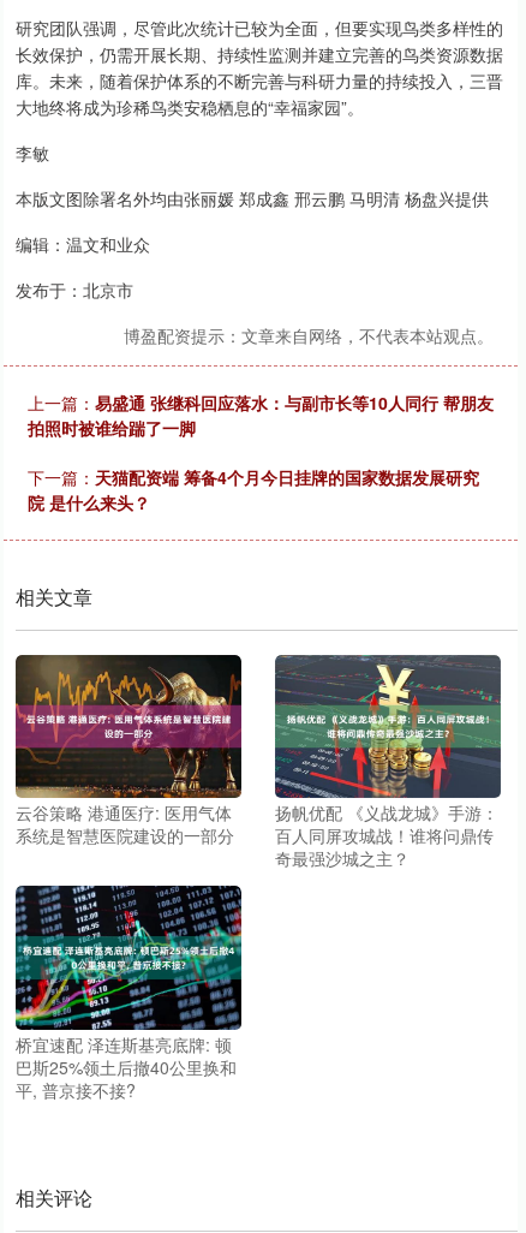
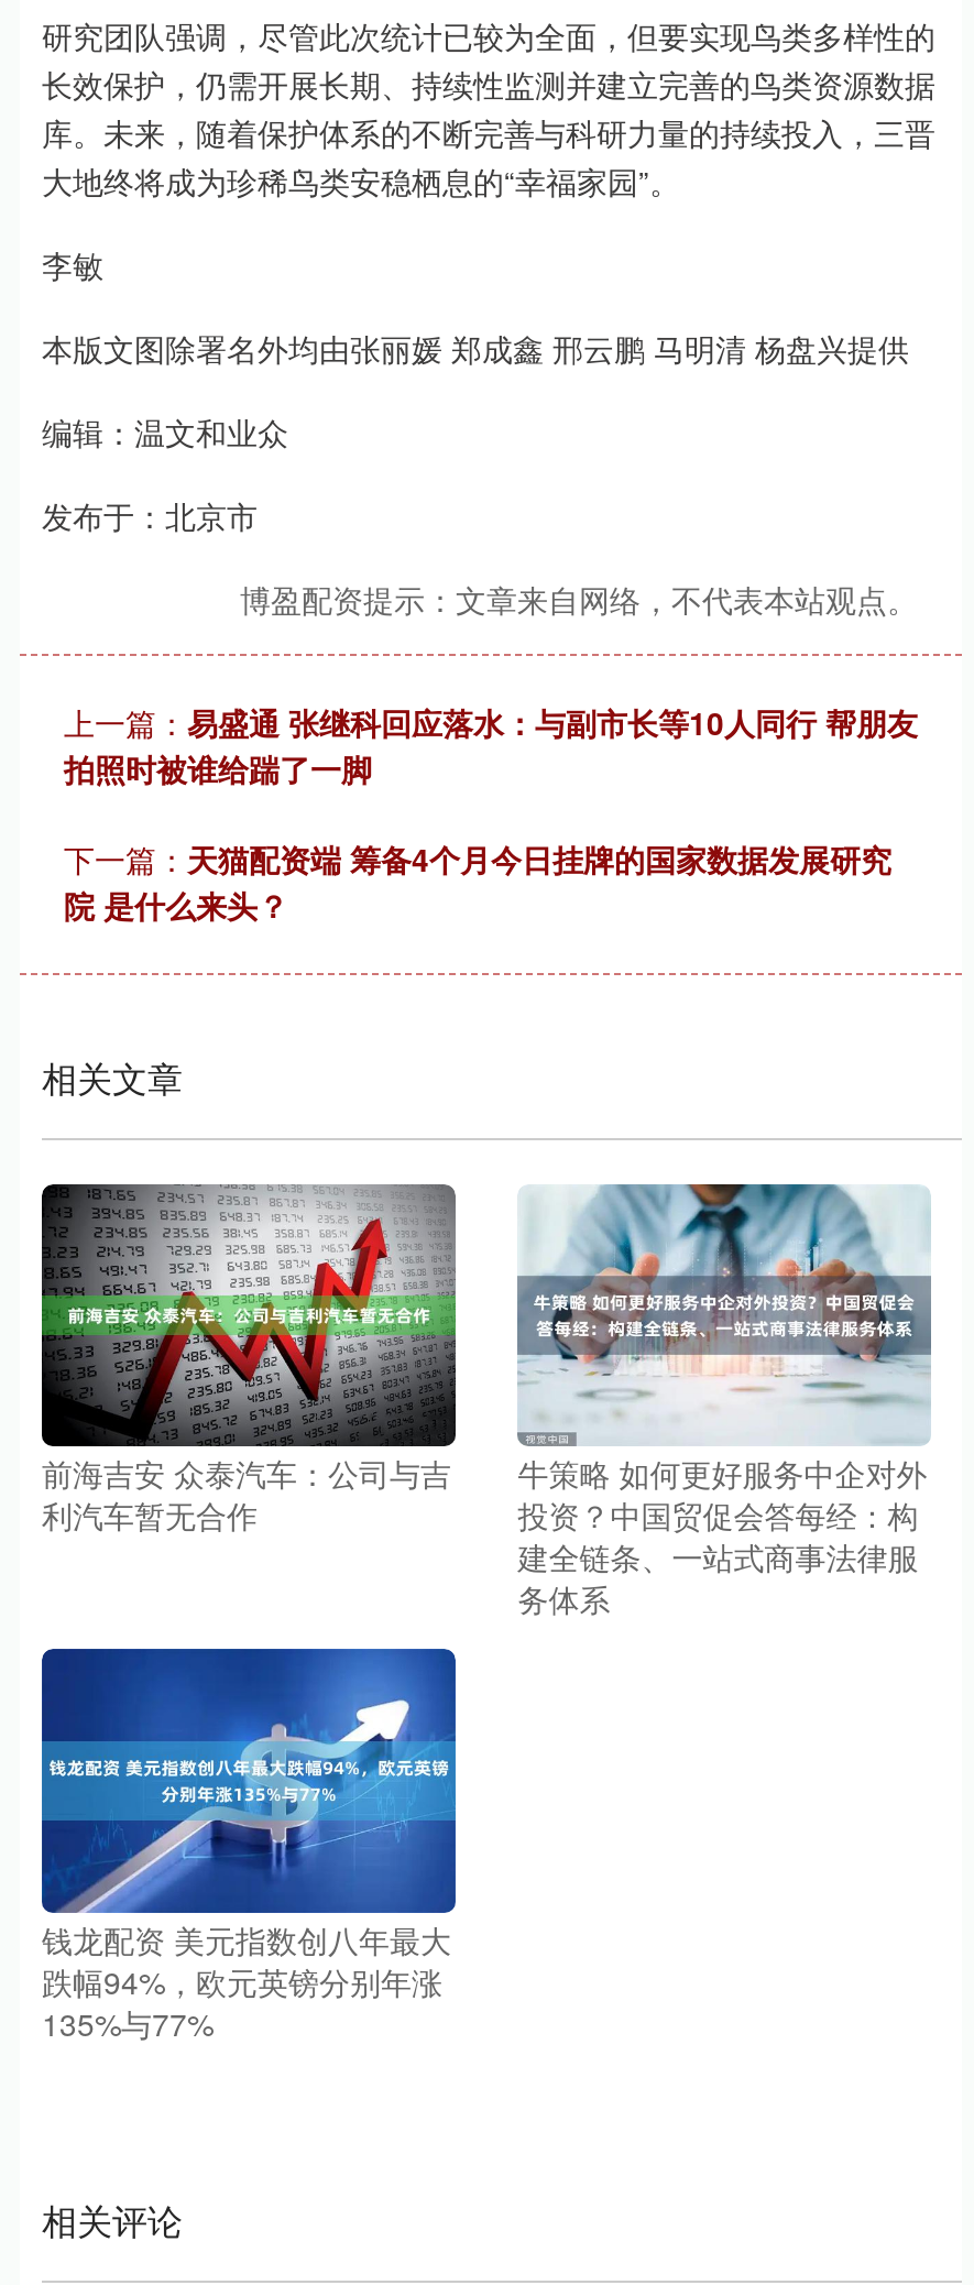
- [image]
- 云谷策略 港通医疗: 医用气体
- 系统是智慧医院建设的一部分
+ [image]
+ 前海吉安 众泰汽车：公司与吉
+ 利汽车暂无合作

- [image]
- 扬帆优配 《义战龙城》手游：
- 百人同屏攻城战！谁将问鼎传
- 奇最强沙城之主？
+ [image]
+ 牛策略 如何更好服务中企对外
+ 投资？中国贸促会答每经：构
+ 建全链条、一站式商事法律服
+ 务体系

- [image]
- 桥宜速配 泽连斯基亮底牌: 顿
- 巴斯25%领土后撤40公里换和
- 平, 普京接不接?
+ [image]
+ 钱龙配资 美元指数创八年最大
+ 跌幅94%，欧元英镑分别年涨
+ 135%与77%
